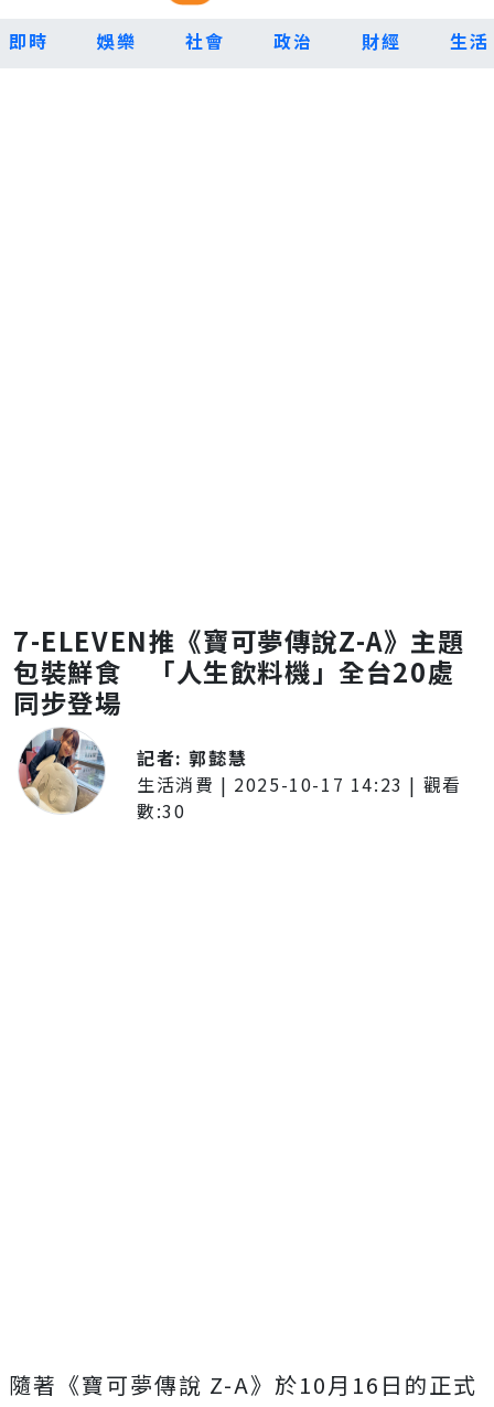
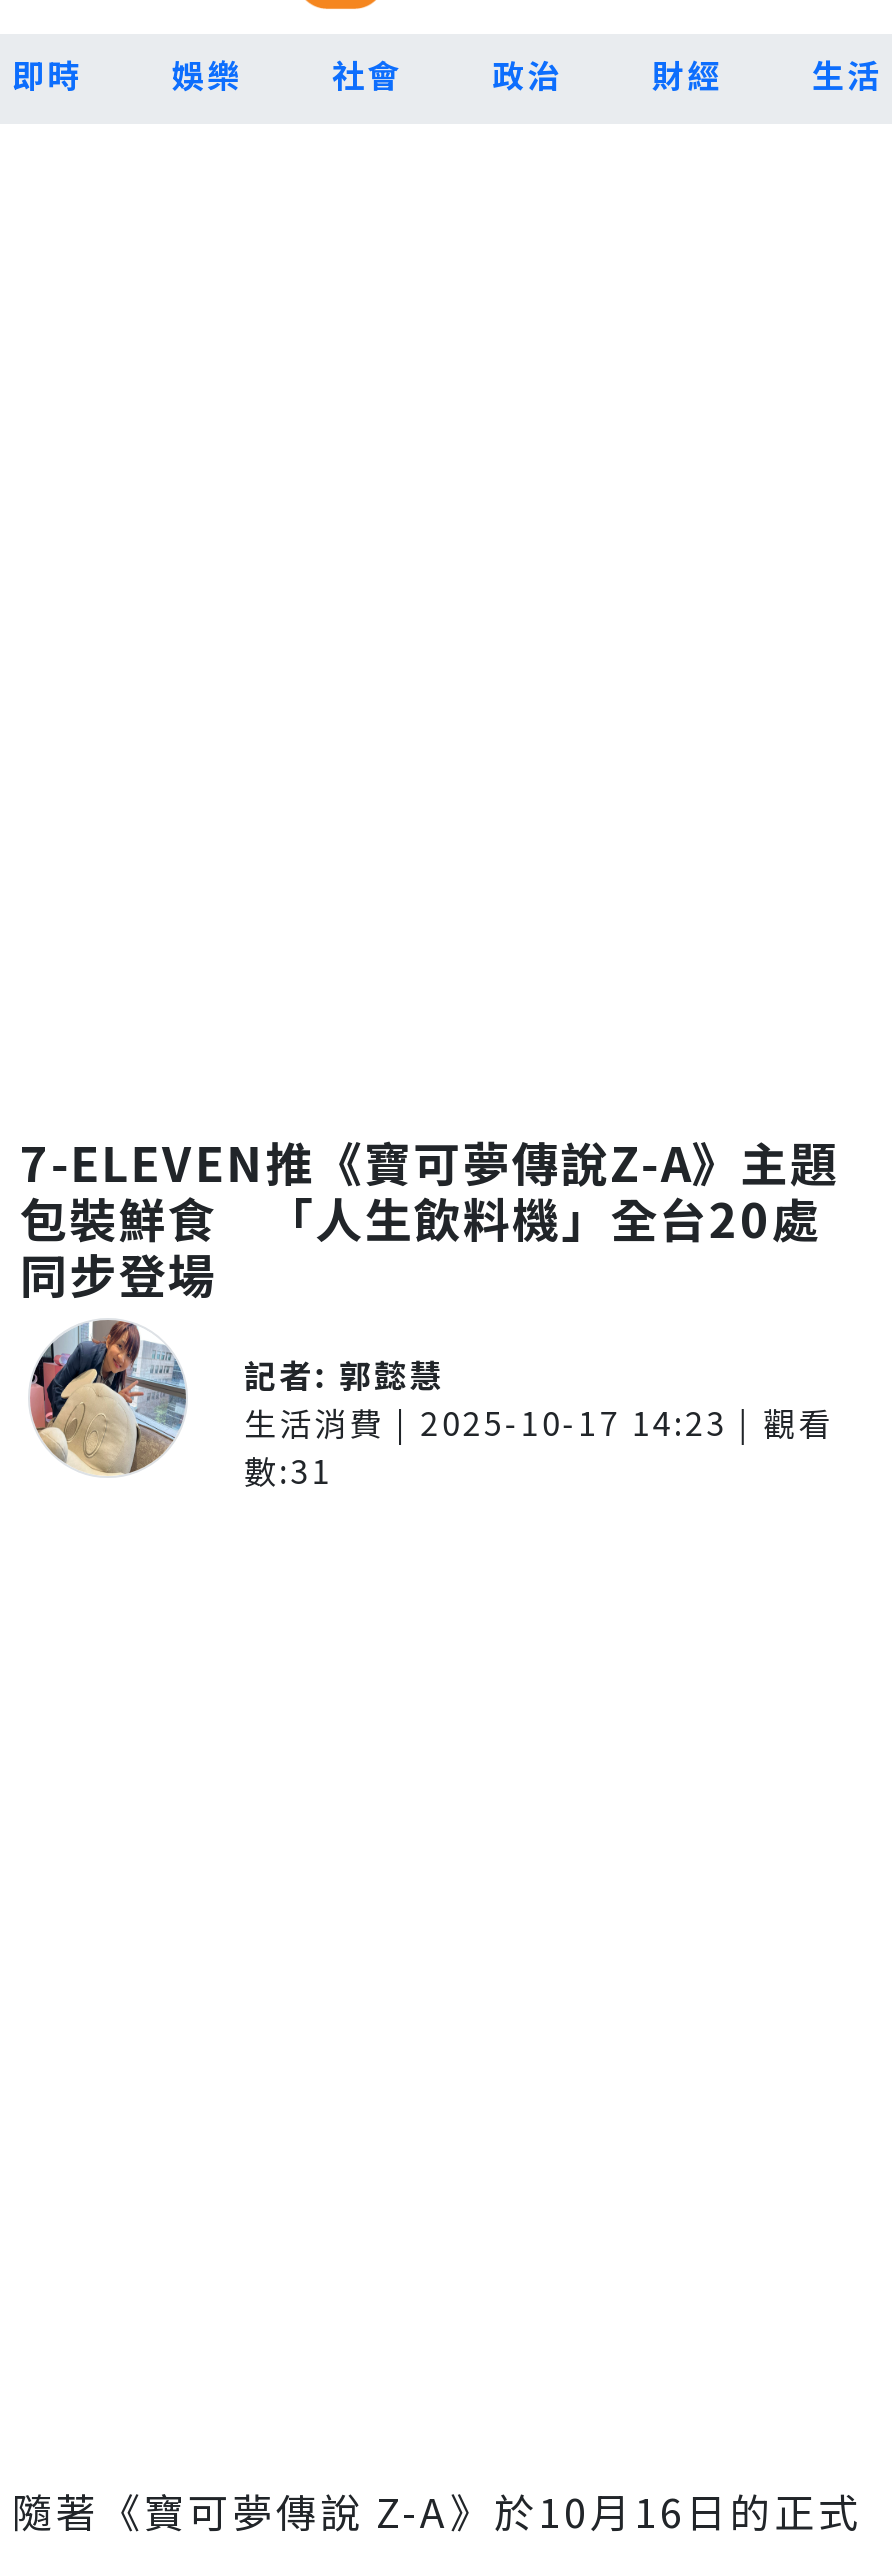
- 數:30
+ 數:31
